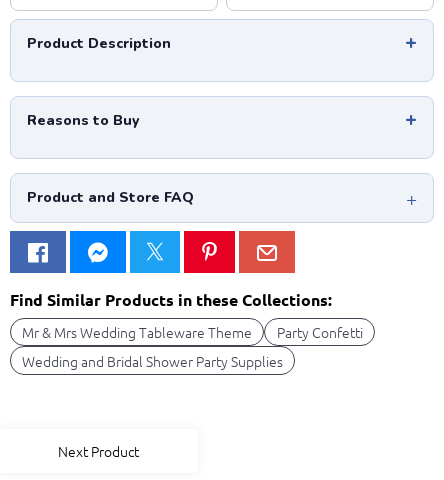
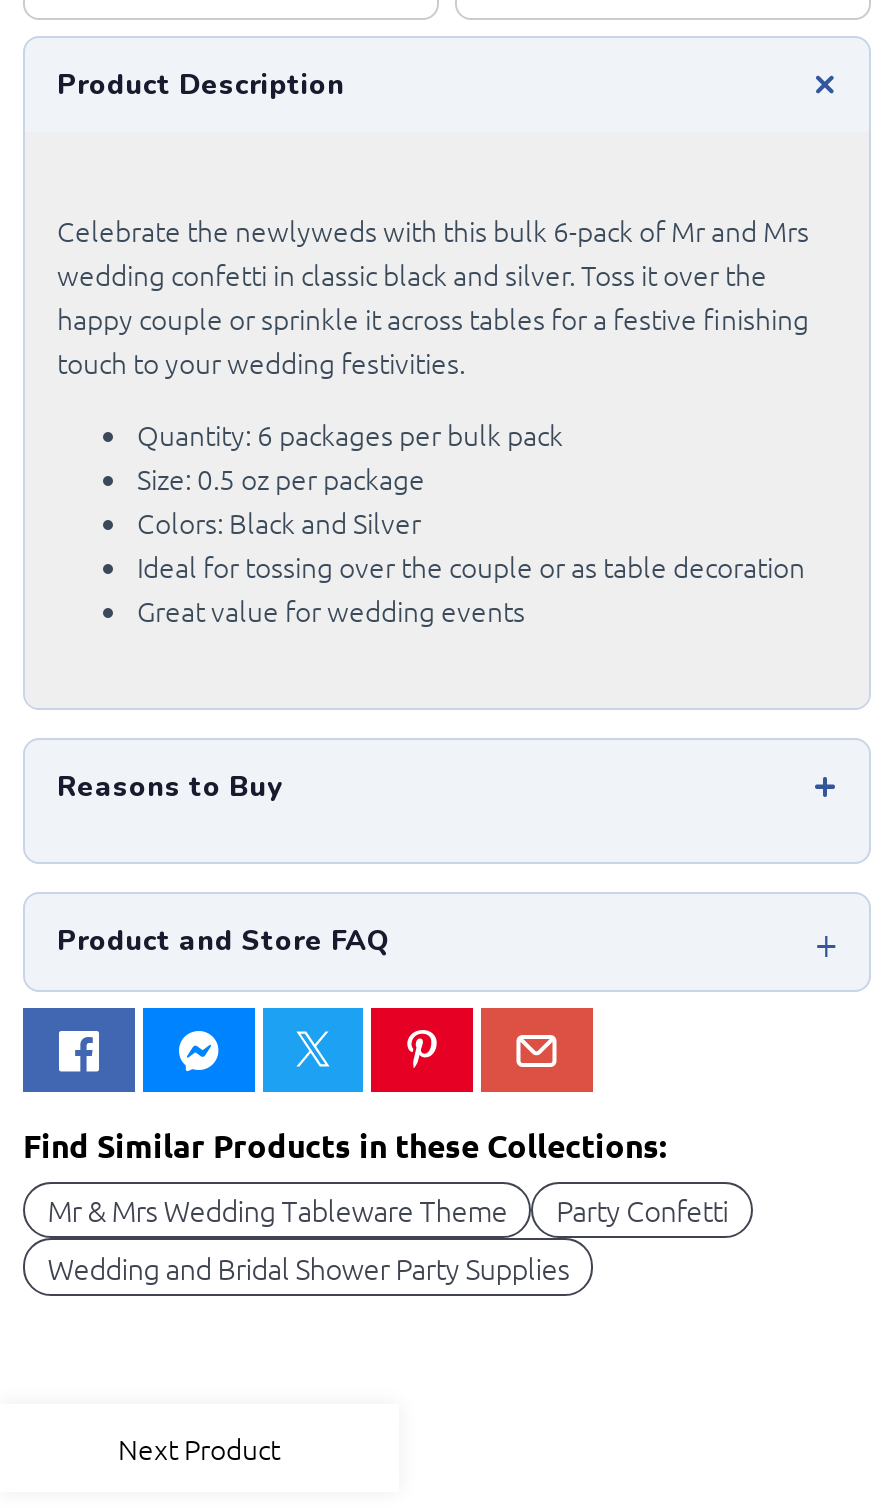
+ Celebrate the newlyweds with this bulk 6-pack of Mr and Mrs
+ wedding confetti in classic black and silver. Toss it over the
+ happy couple or sprinkle it across tables for a festive finishing
+ touch to your wedding festivities.
+ Quantity: 6 packages per bulk pack
+ Size: 0.5 oz per package
+ Colors: Black and Silver
+ Ideal for tossing over the couple or as table decoration
+ Great value for wedding events
